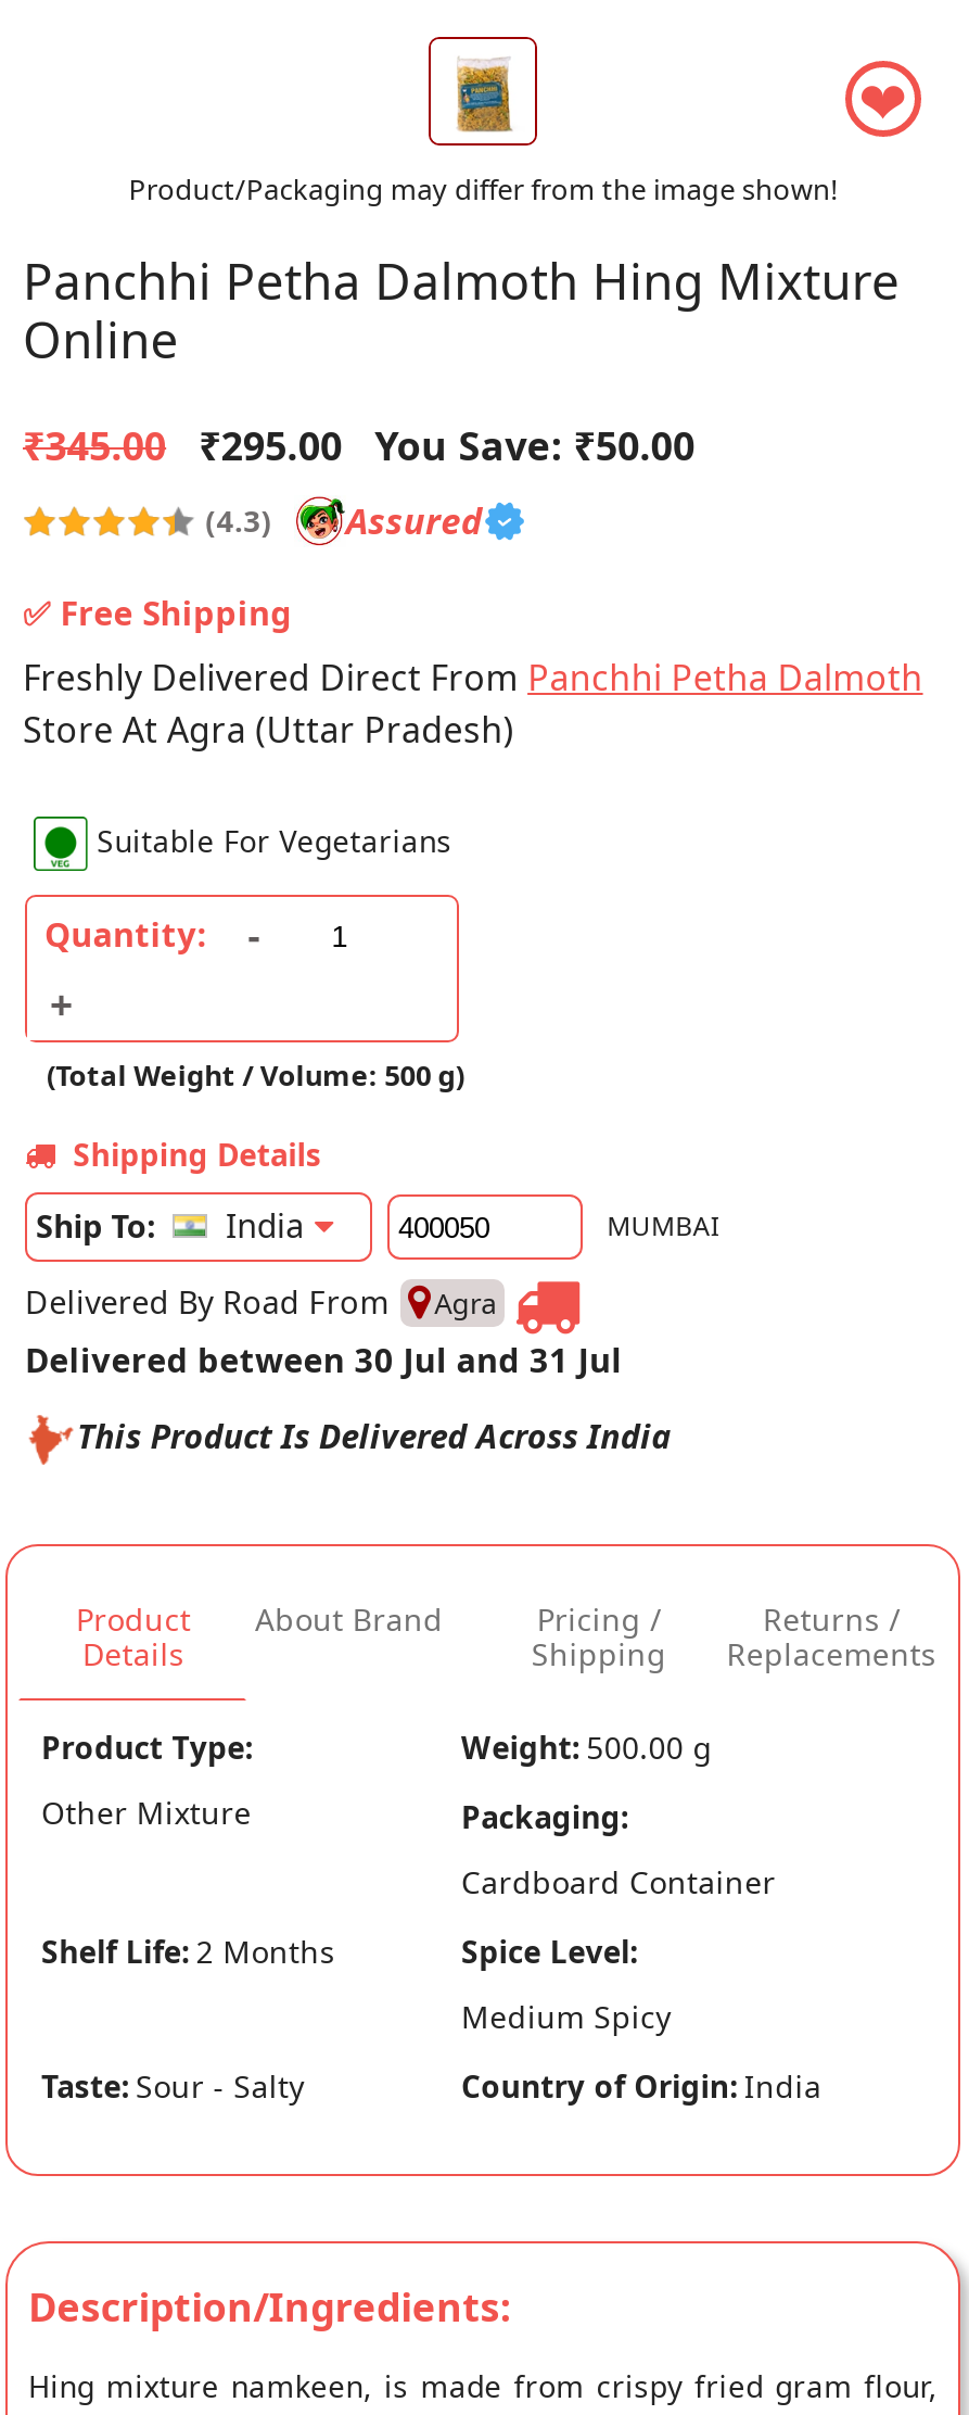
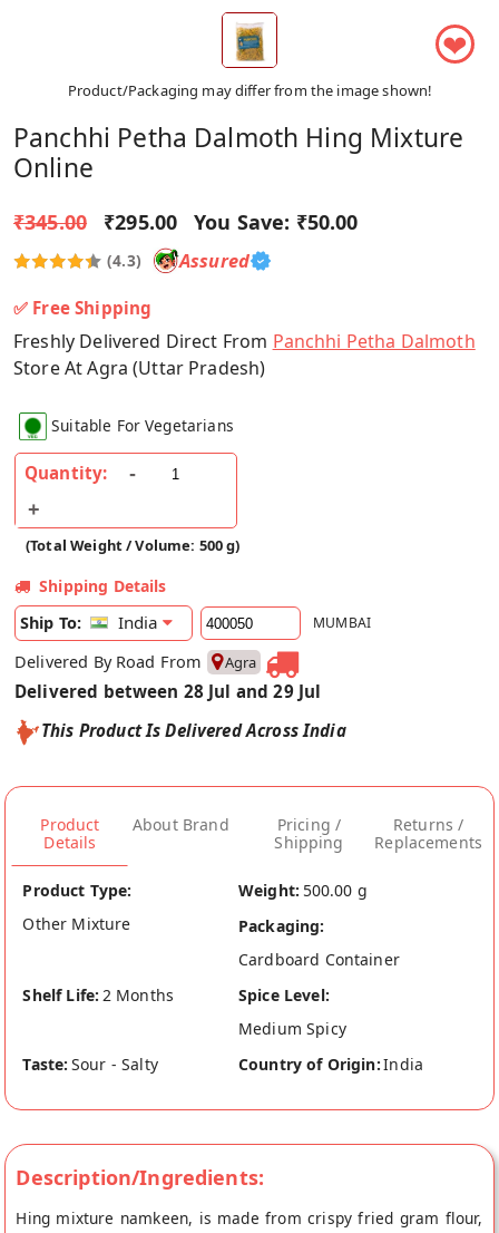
- Delivered between 30 Jul and 31 Jul
+ Delivered between 28 Jul and 29 Jul
